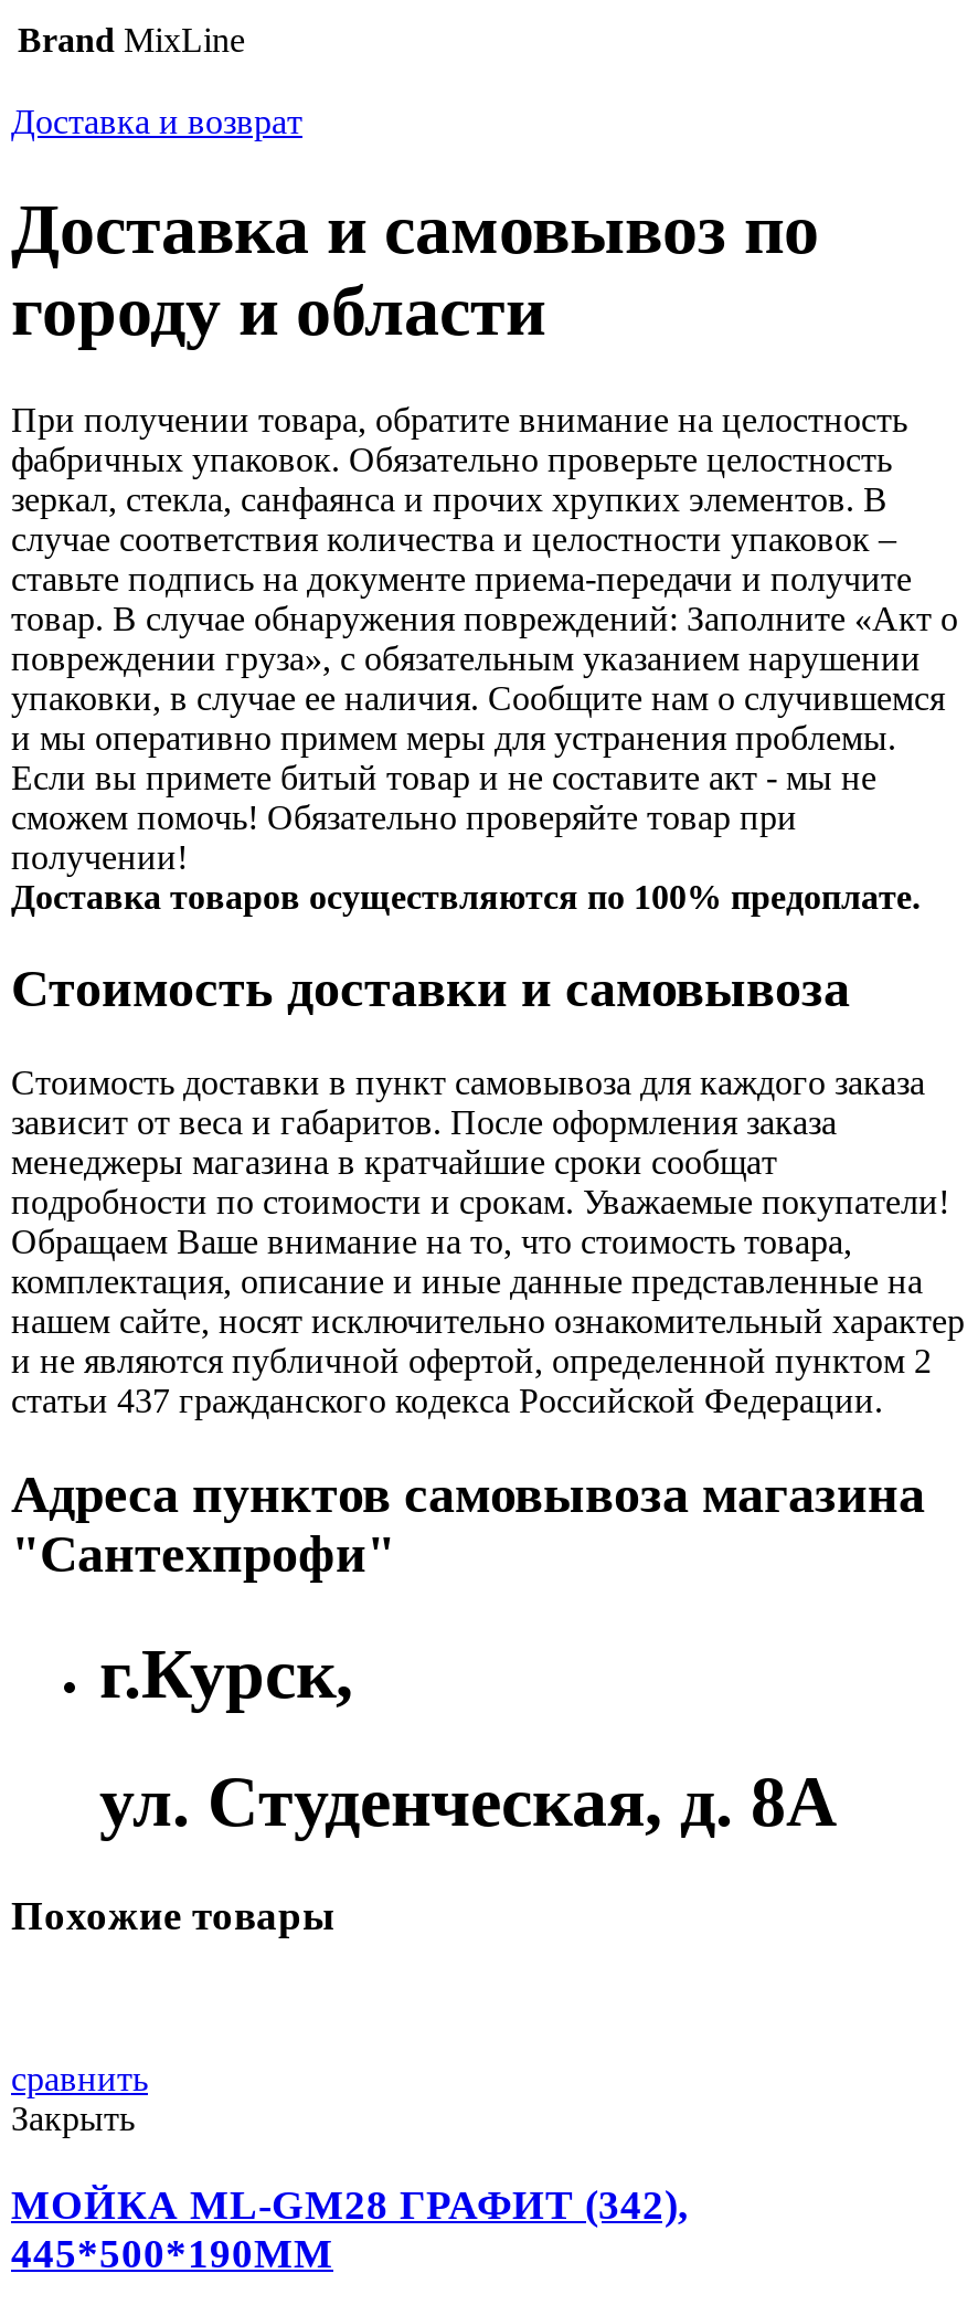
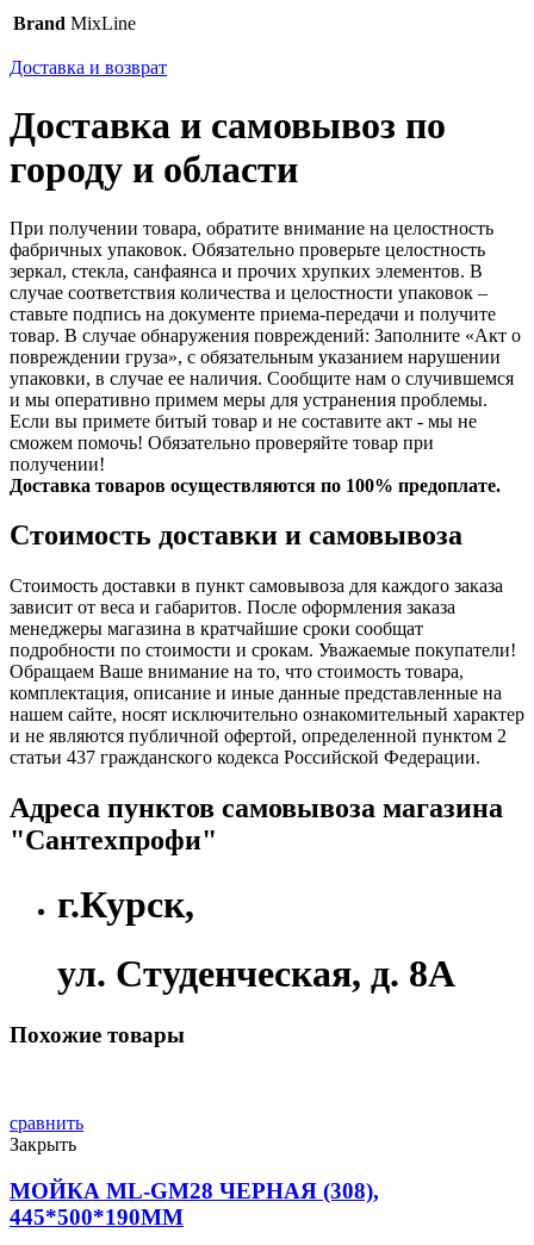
- МОЙКА ML-GM28 ГРАФИТ (342),
+ МОЙКА ML-GM28 ЧЕРНАЯ (308),
